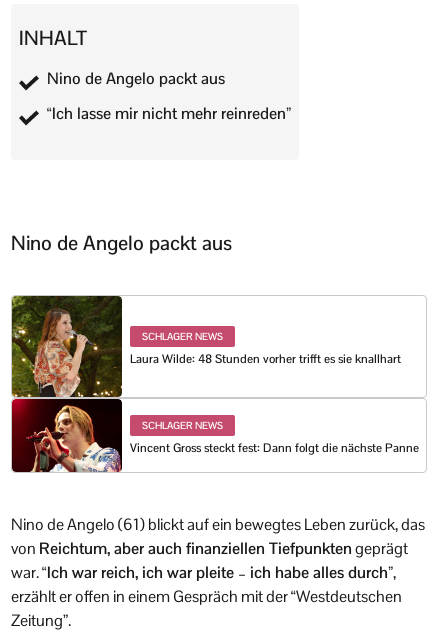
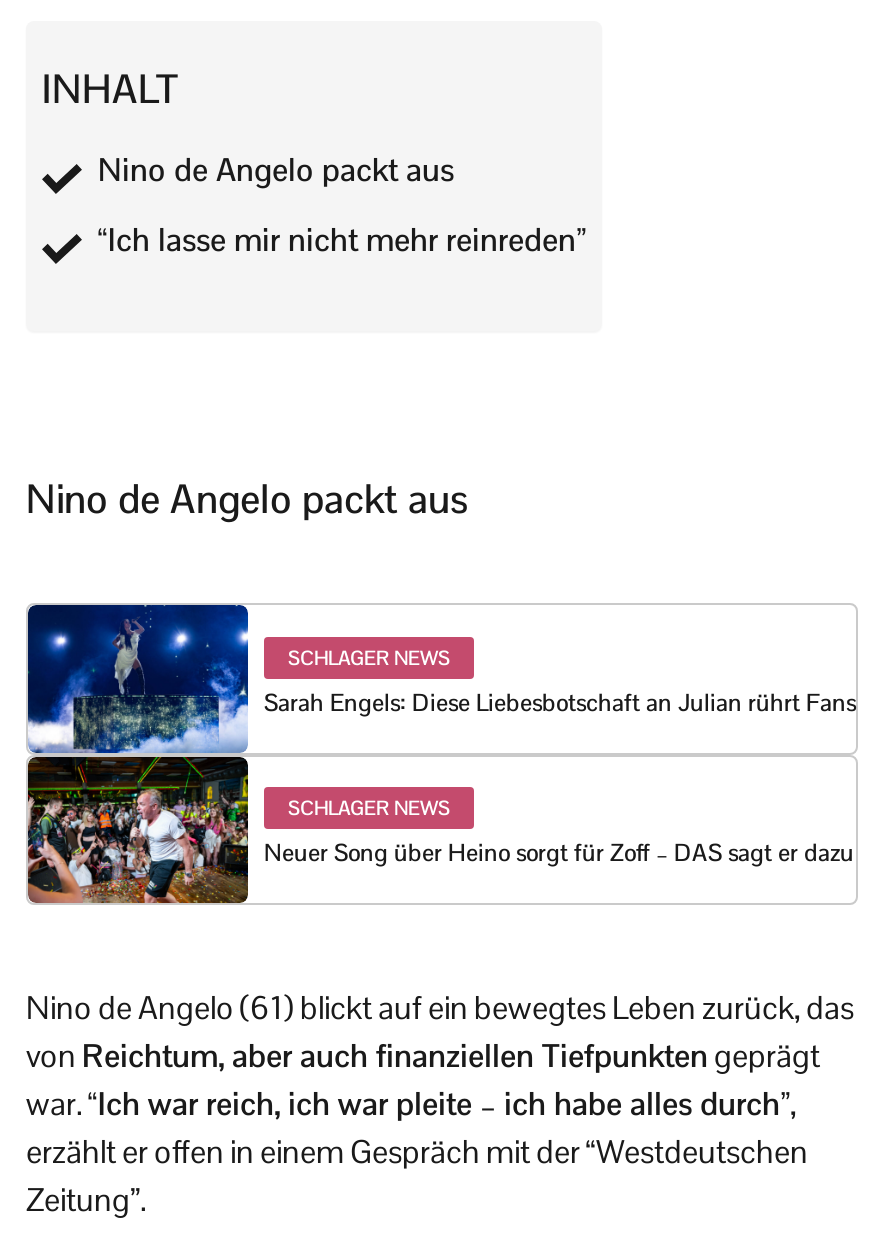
- [image]
- Laura Wilde: 48 Stunden vorher trifft es sie knallhart
+ [image]
+ Sarah Engels: Diese Liebesbotschaft an Julian rührt Fans

- Vincent Gross steckt fest: Dann folgt die nächste Panne
+ Neuer Song über Heino sorgt für Zoff – DAS sagt er dazu
